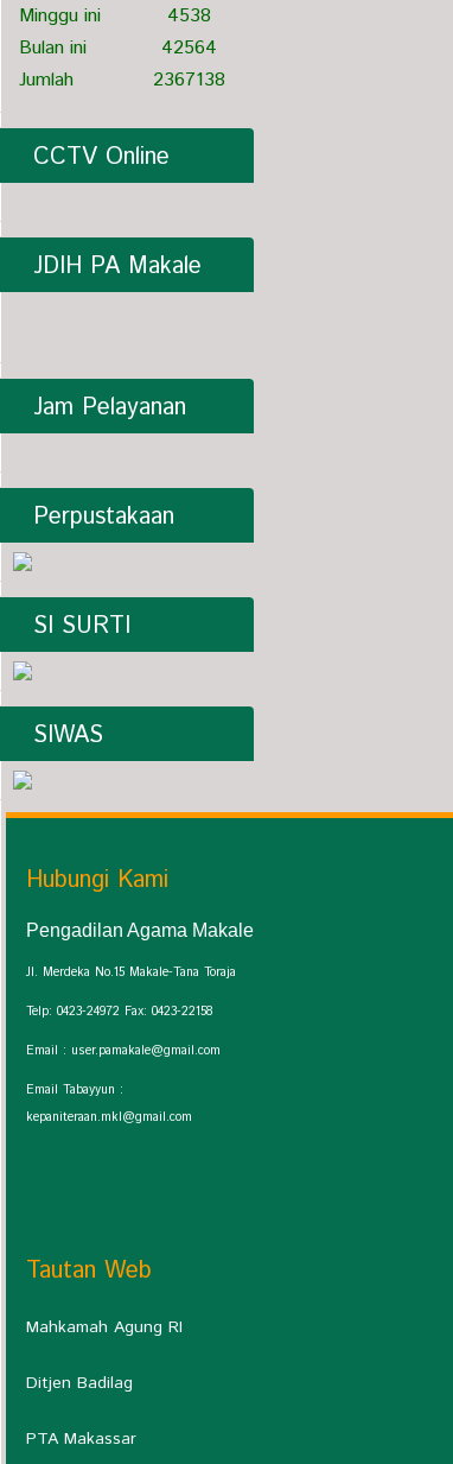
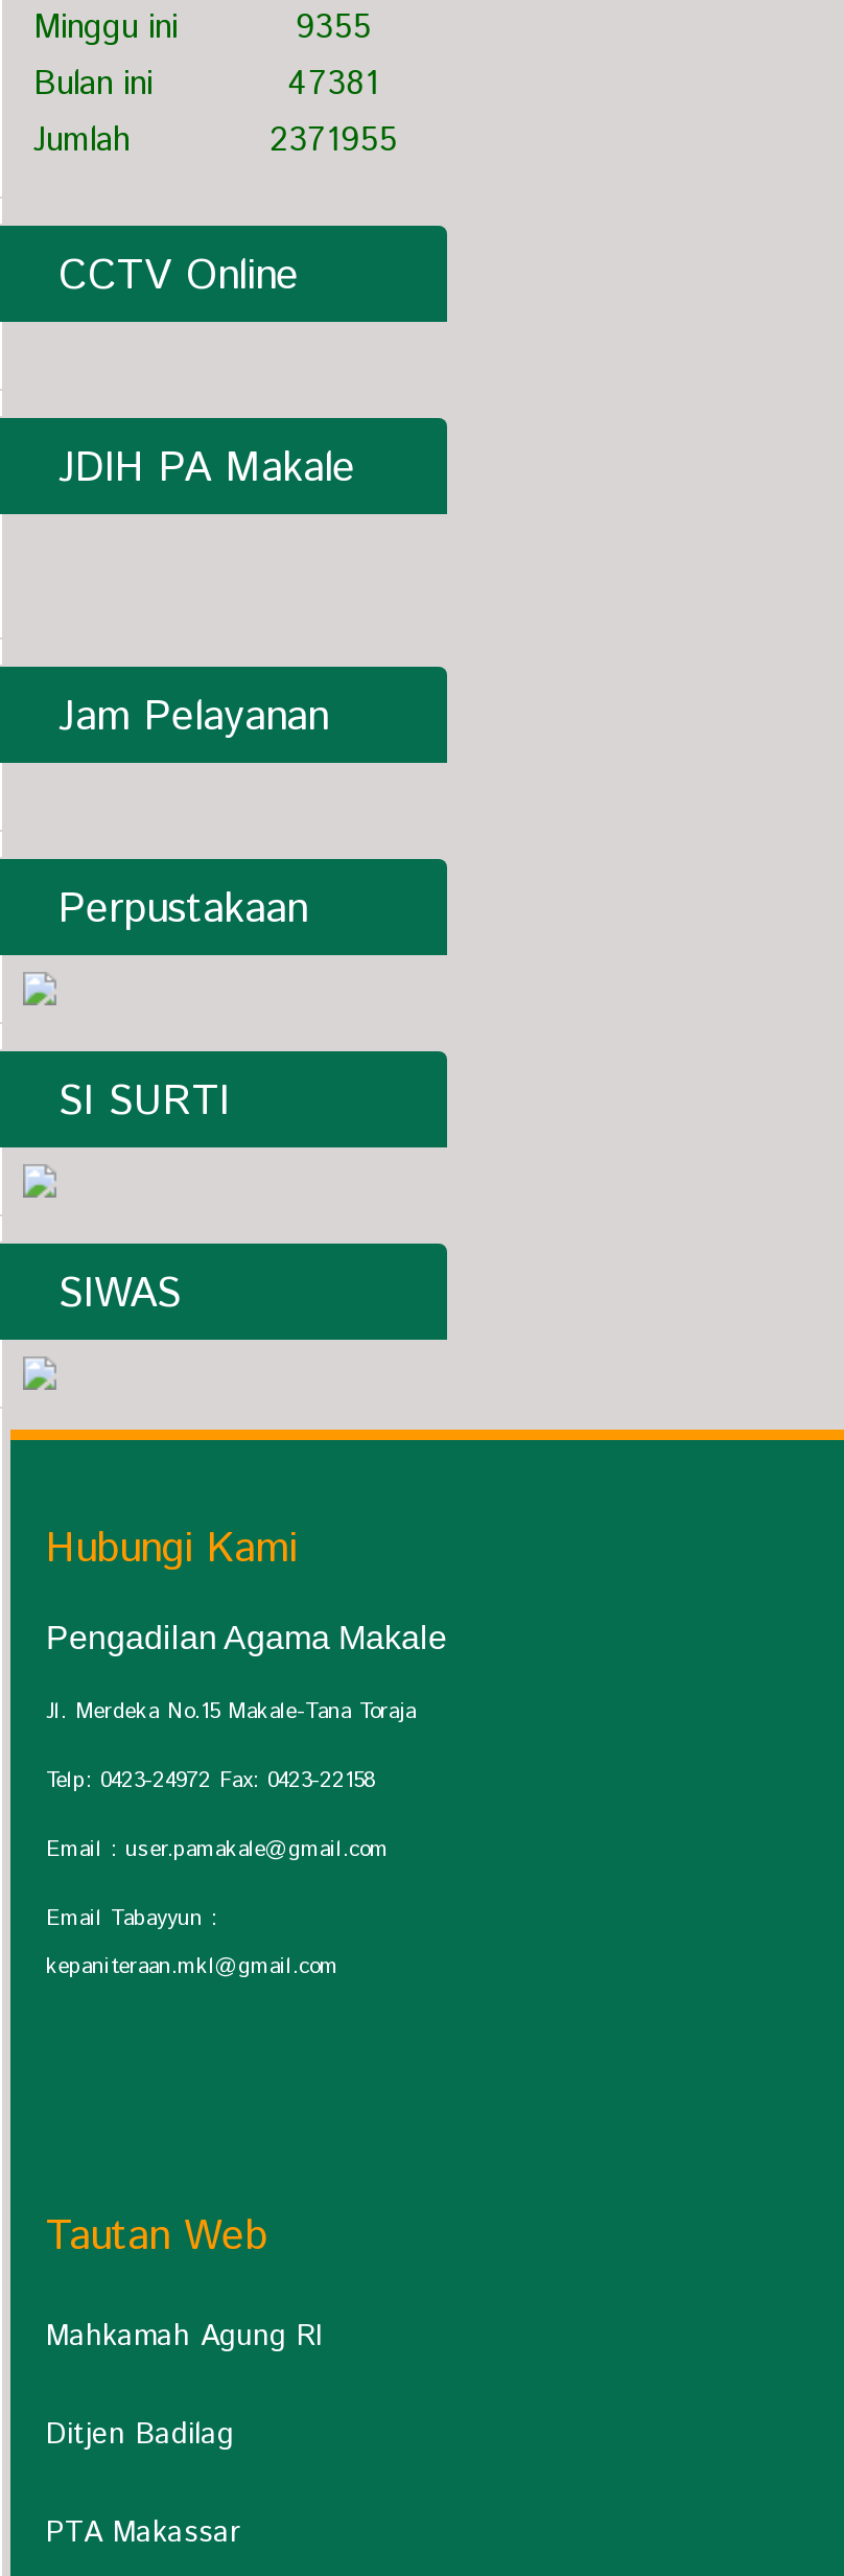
- 4538
+ 9355

- 42564
+ 47381

- 2367138
+ 2371955
